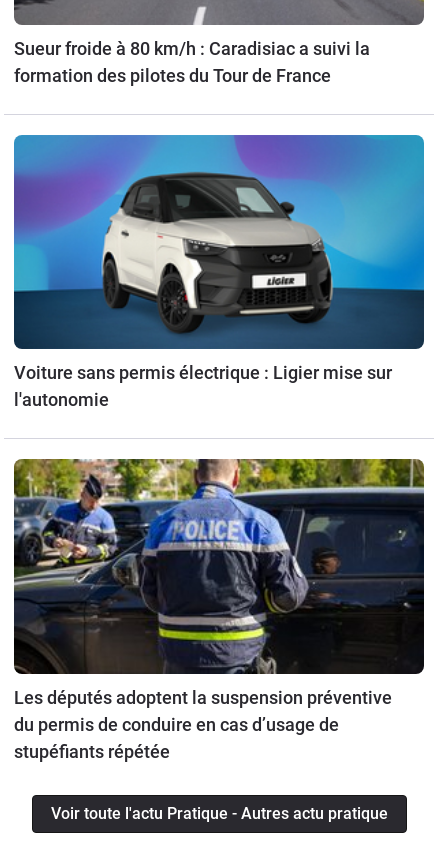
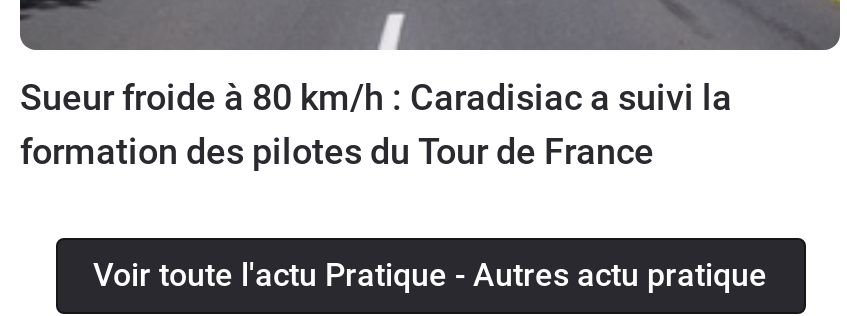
- [image]
- Voiture sans permis électrique : Ligier mise sur
- l'autonomie

- [image]
- Les députés adoptent la suspension préventive
- du permis de conduire en cas d’usage de
- stupéfiants répétée
